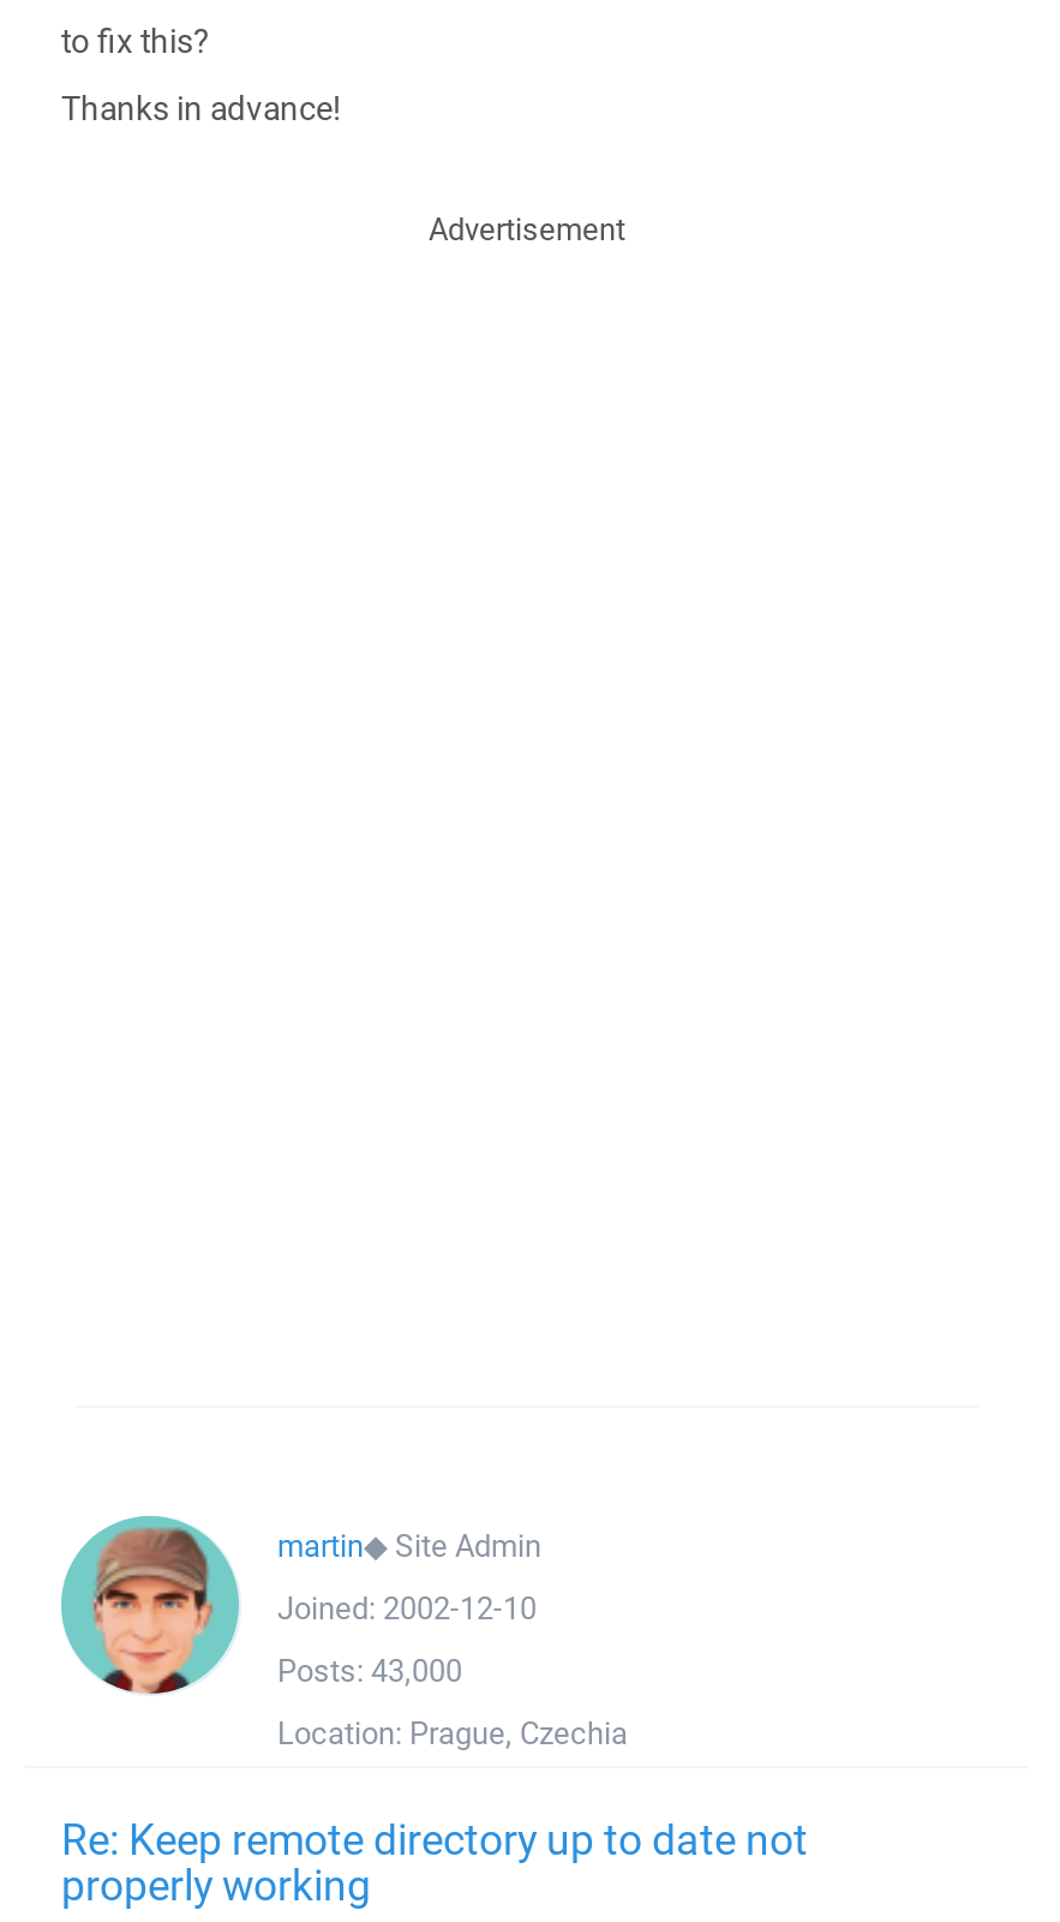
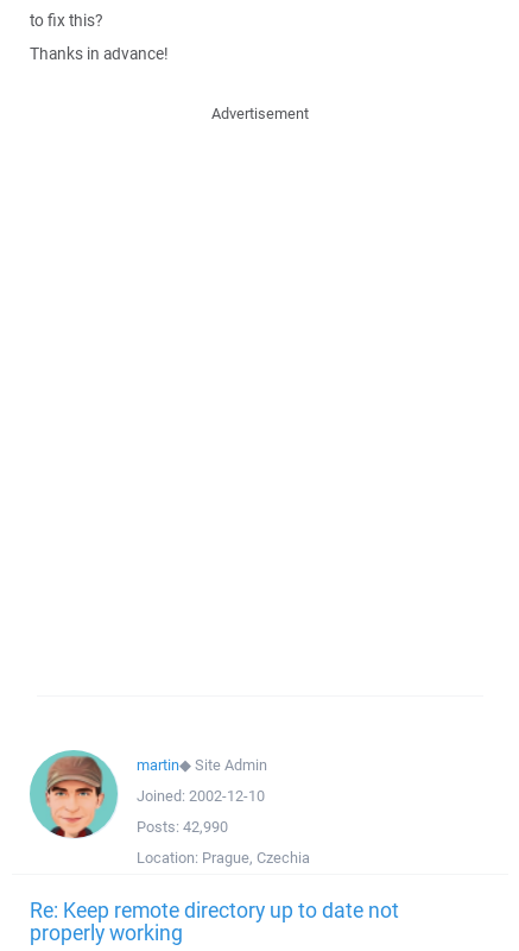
- Posts: 43,000
+ Posts: 42,990
